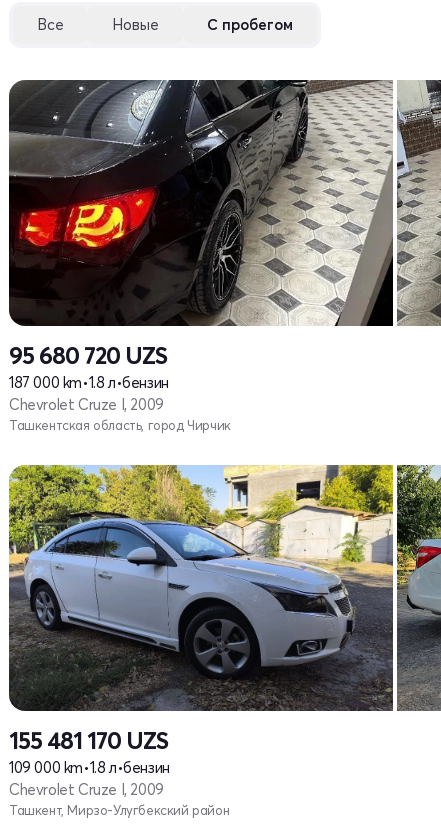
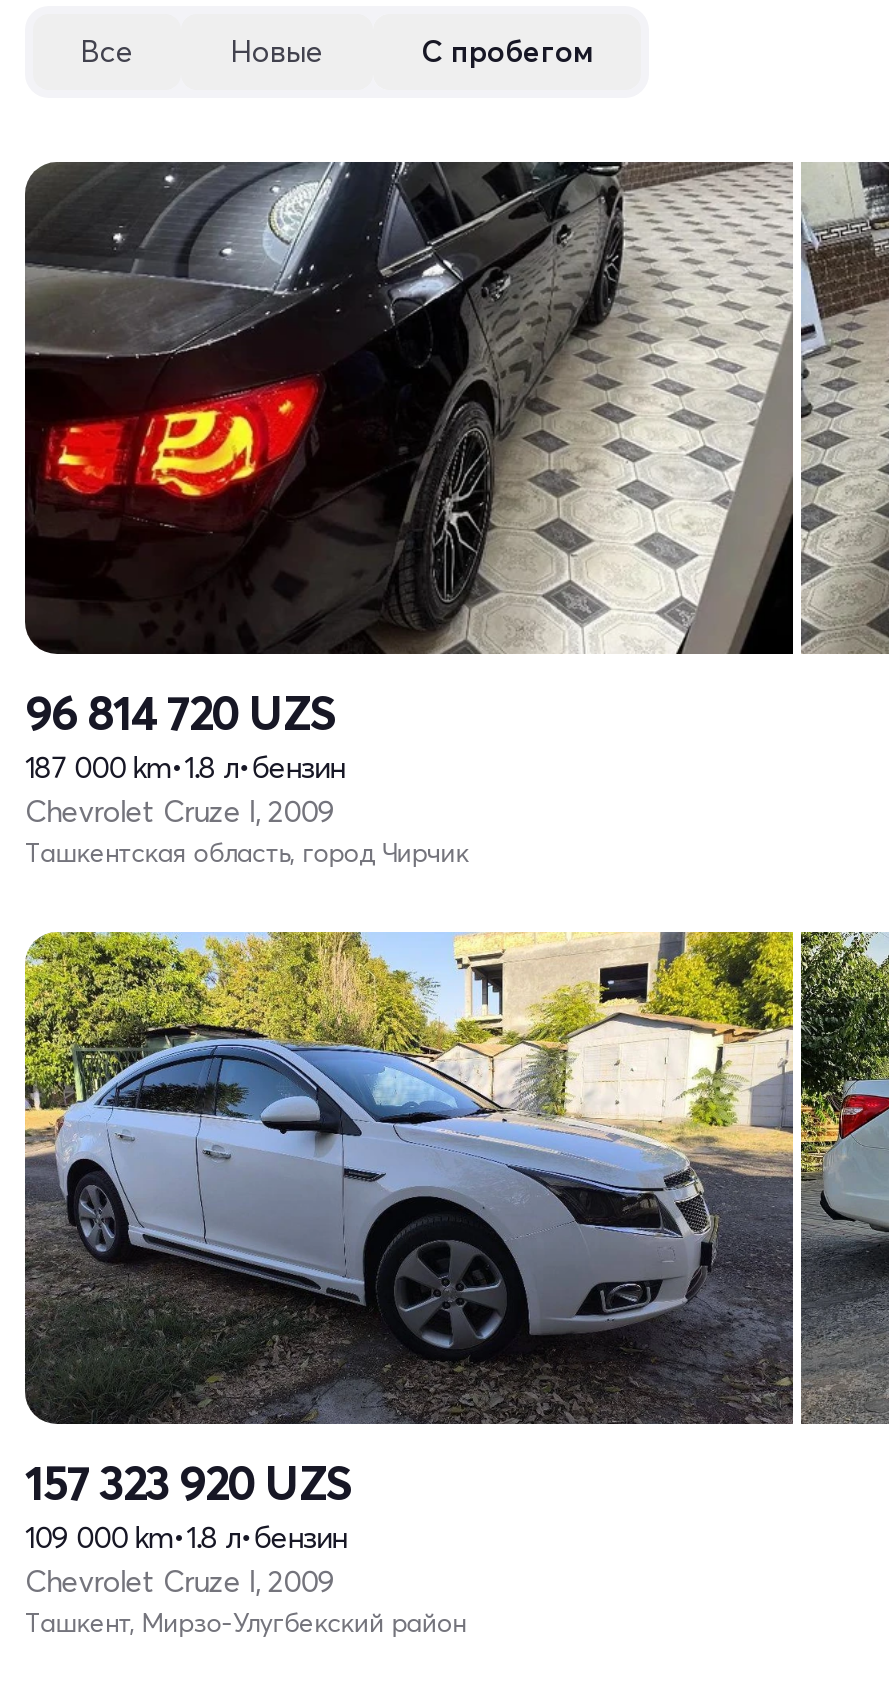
- 95 680 720 UZS
+ 96 814 720 UZS

- 155 481 170 UZS
+ 157 323 920 UZS
